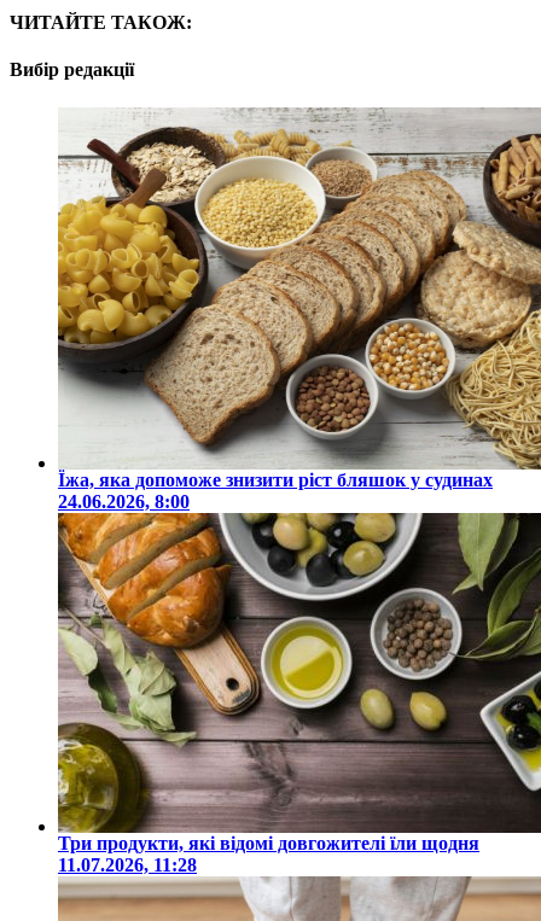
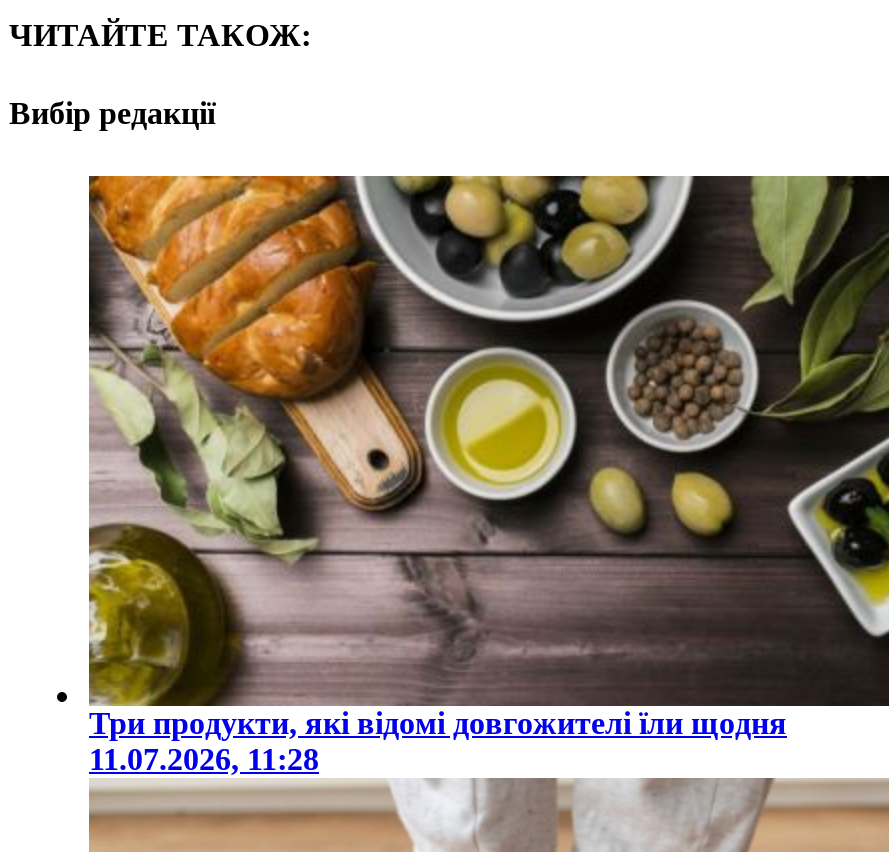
- [image]
- Їжа, яка допоможе знизити ріст бляшок у судинах
- 24.06.2026, 8:00
